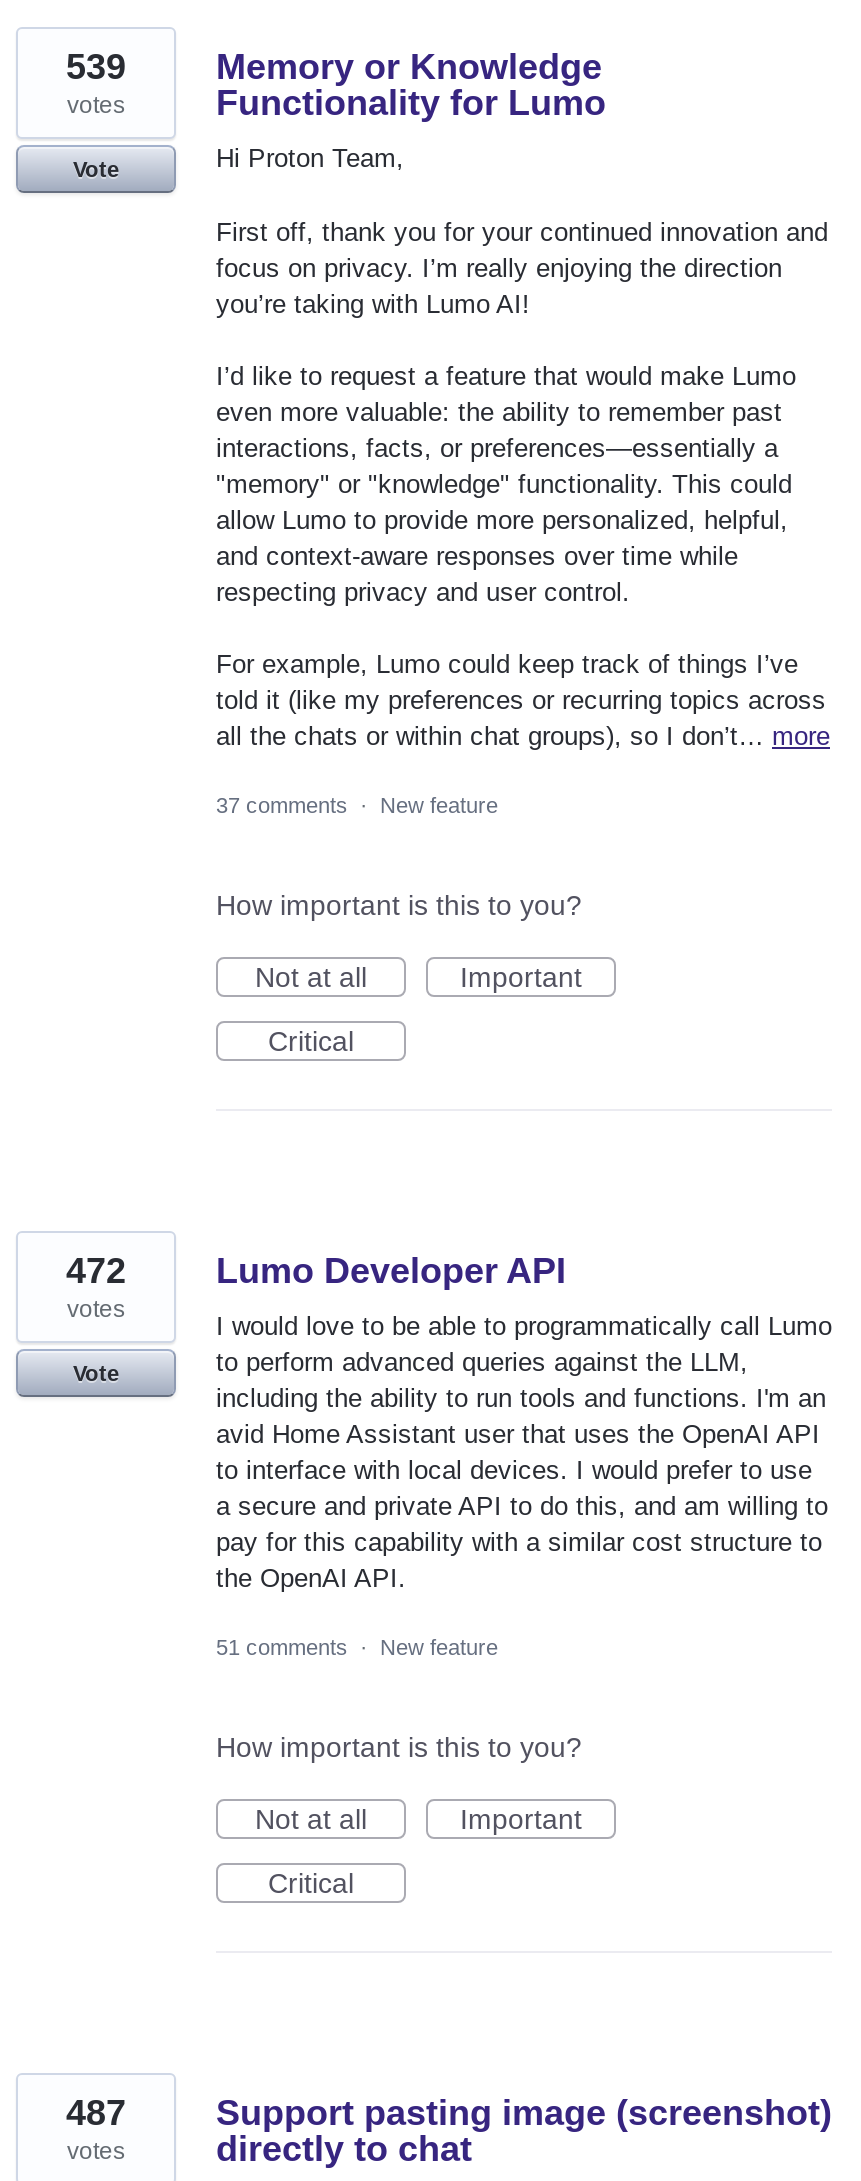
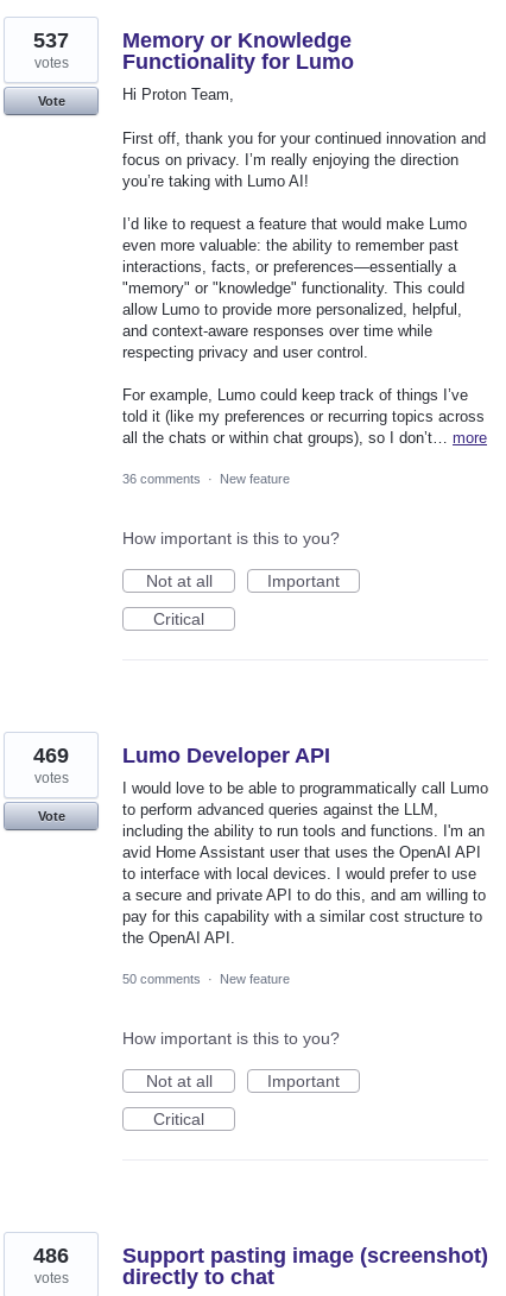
- 539
+ 537

- 37 comments · New feature
+ 36 comments · New feature

- 472
+ 469

- 51 comments · New feature
+ 50 comments · New feature

- 487
+ 486
